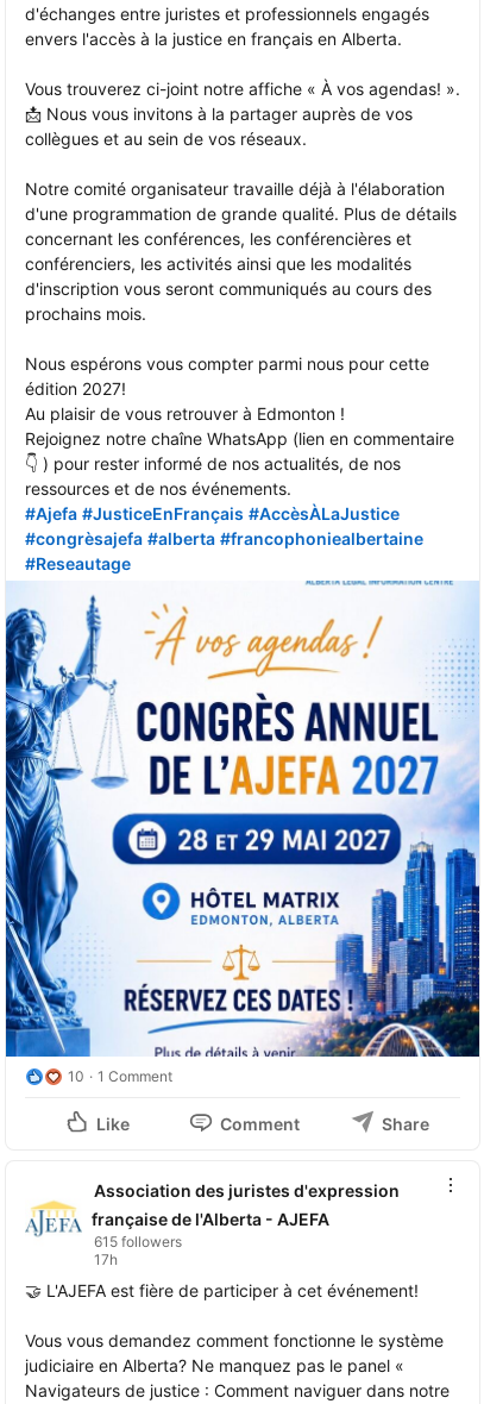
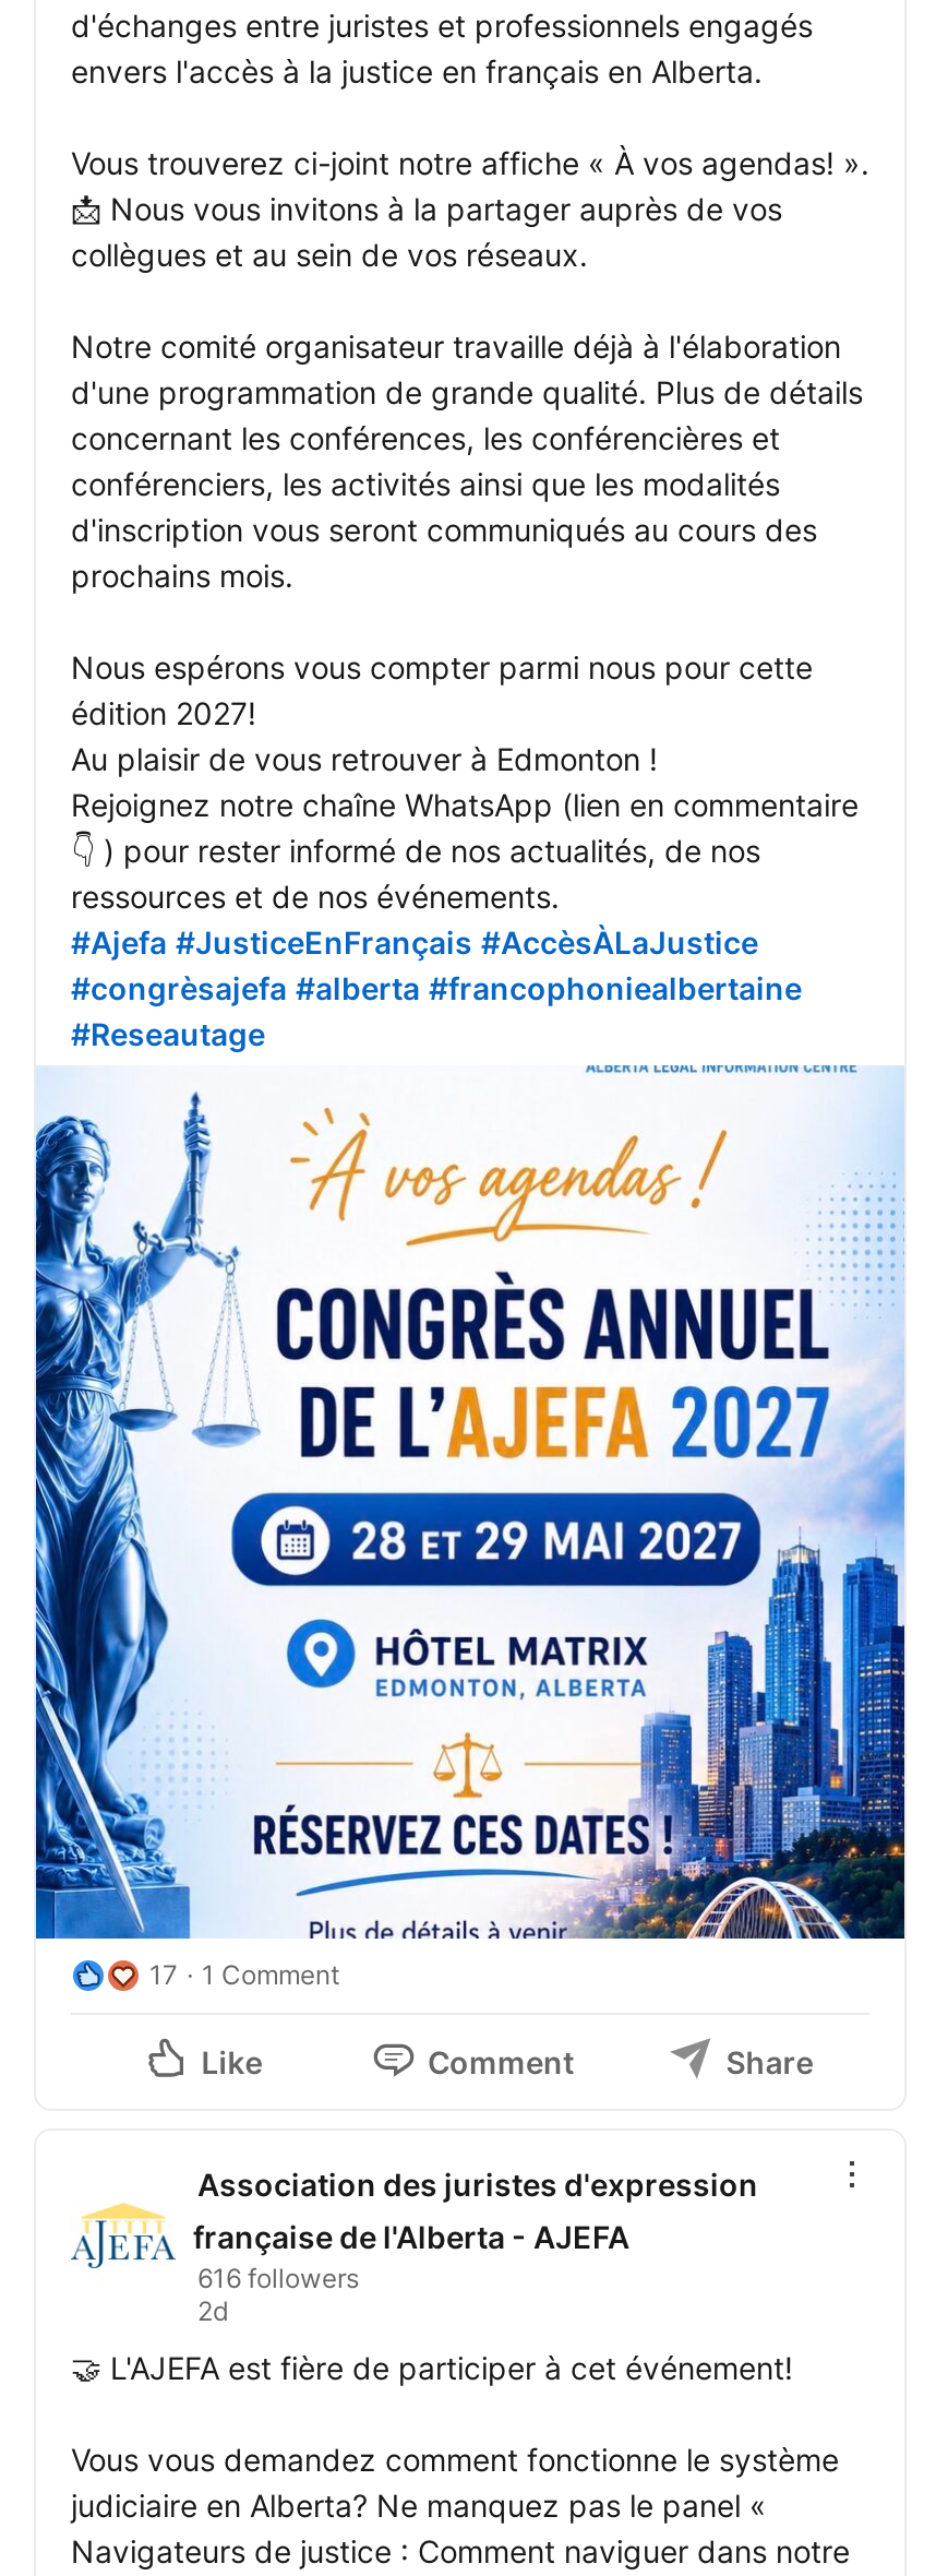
- 10 1 Comment
+ 17 1 Comment

- 615 followers
- 17h
+ 616 followers
+ 2d
